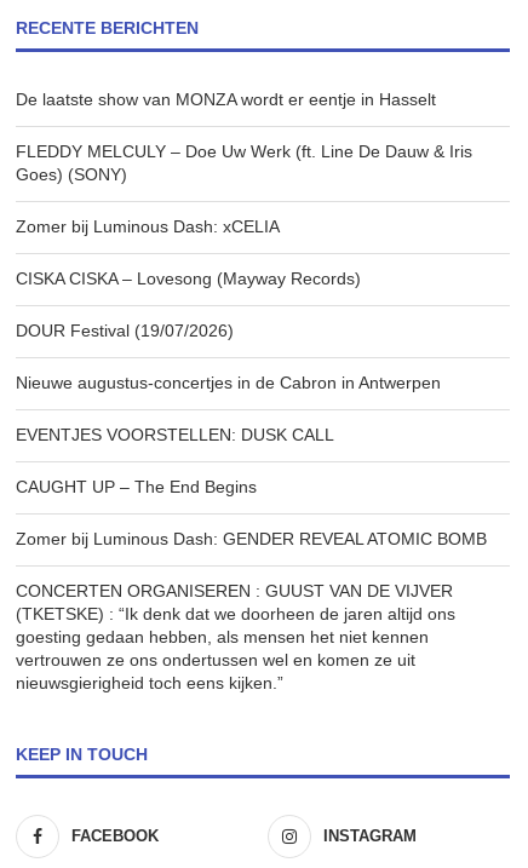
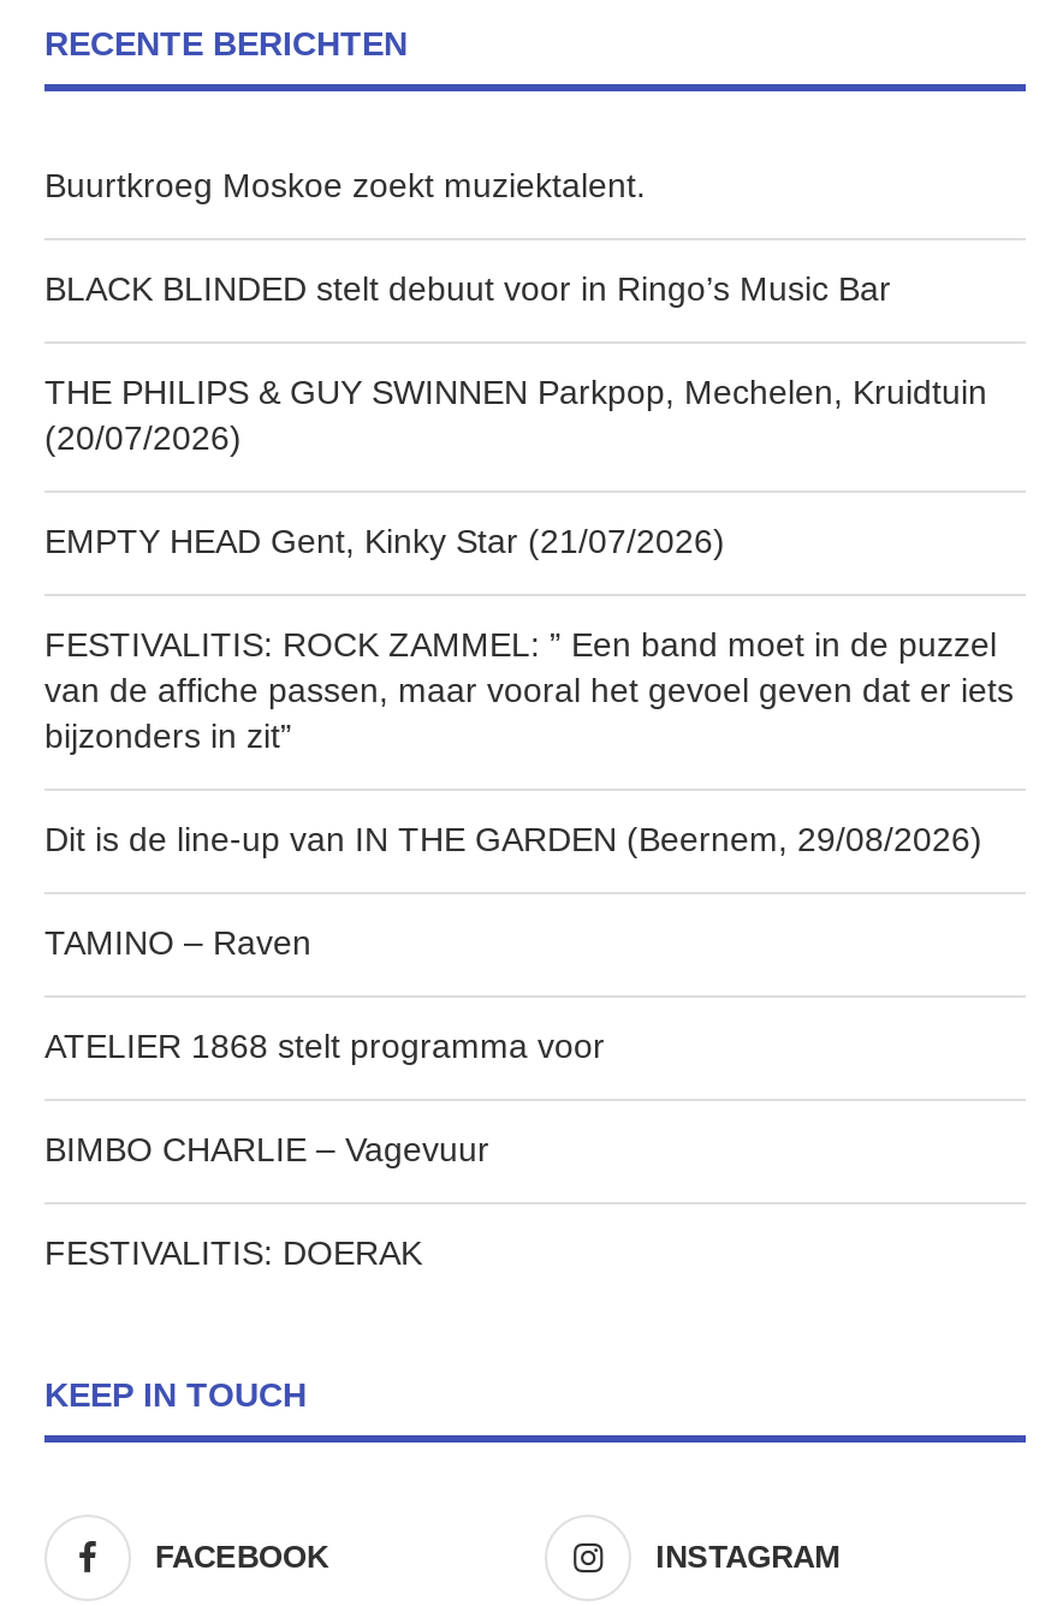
- De laatste show van MONZA wordt er eentje in Hasselt
+ Buurtkroeg Moskoe zoekt muziektalent.

- FLEDDY MELCULY – Doe Uw Werk (ft. Line De Dauw & Iris
- Goes) (SONY)
+ BLACK BLINDED stelt debuut voor in Ringo’s Music Bar

- Zomer bij Luminous Dash: xCELIA
+ THE PHILIPS & GUY SWINNEN Parkpop, Mechelen, Kruidtuin
+ (20/07/2026)

- CISKA CISKA – Lovesong (Mayway Records)
+ EMPTY HEAD Gent, Kinky Star (21/07/2026)

- DOUR Festival (19/07/2026)
+ FESTIVALITIS: ROCK ZAMMEL: ” Een band moet in de puzzel
+ van de affiche passen, maar vooral het gevoel geven dat er iets
+ bijzonders in zit”

- Nieuwe augustus-concertjes in de Cabron in Antwerpen
+ Dit is de line-up van IN THE GARDEN (Beernem, 29/08/2026)

- EVENTJES VOORSTELLEN: DUSK CALL
+ TAMINO – Raven

- CAUGHT UP – The End Begins
+ ATELIER 1868 stelt programma voor

- Zomer bij Luminous Dash: GENDER REVEAL ATOMIC BOMB
+ BIMBO CHARLIE – Vagevuur

- CONCERTEN ORGANISEREN : GUUST VAN DE VIJVER
- (TKETSKE) : “Ik denk dat we doorheen de jaren altijd ons
- goesting gedaan hebben, als mensen het niet kennen
- vertrouwen ze ons ondertussen wel en komen ze uit
- nieuwsgierigheid toch eens kijken.”
+ FESTIVALITIS: DOERAK
